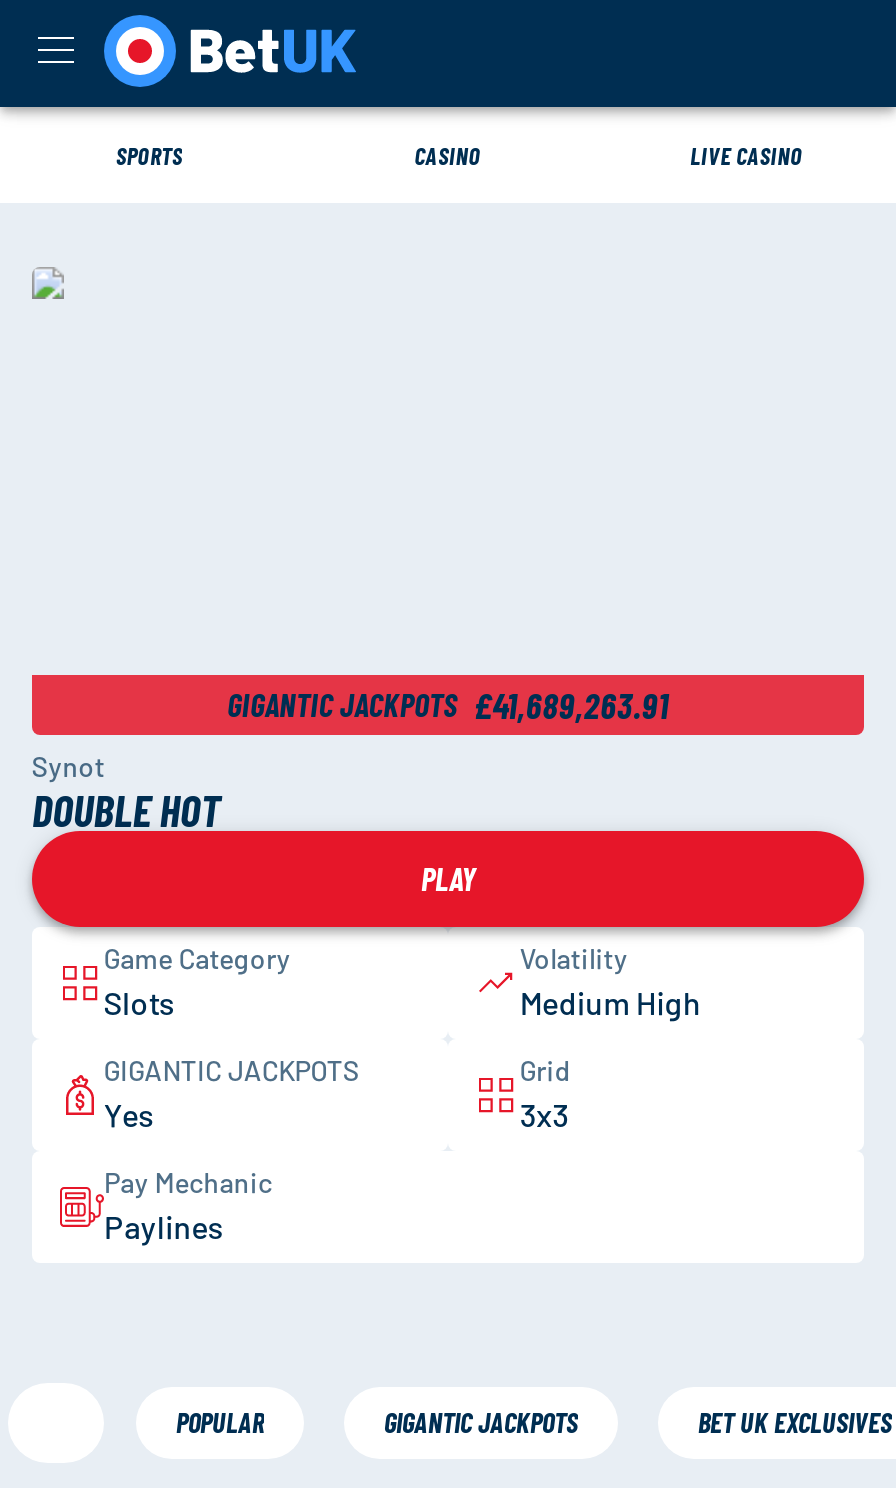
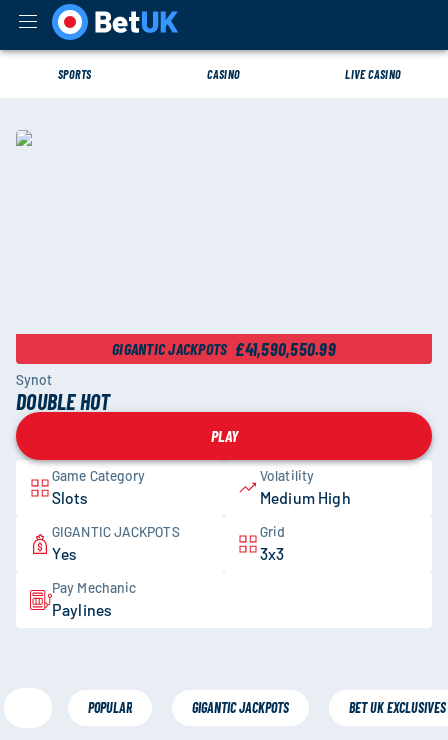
- GIGANTIC JACKPOTS £41,689,263.91
+ GIGANTIC JACKPOTS £41,590,550.99
